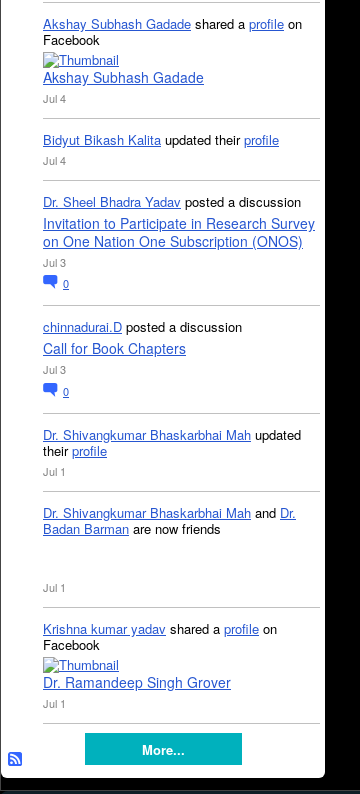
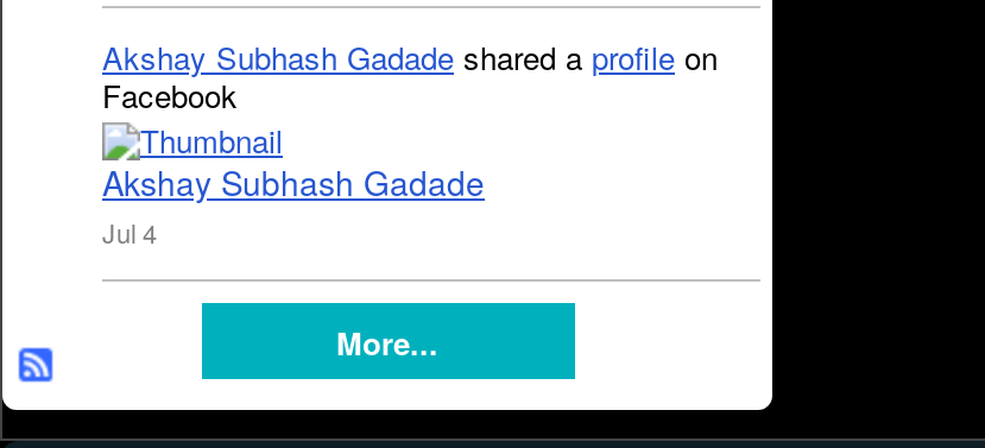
- Bidyut Bikash Kalita updated their profile
- Jul 4
- Dr. Sheel Bhadra Yadav posted a discussion
- Invitation to Participate in Research Survey
- on One Nation One Subscription (ONOS)
- Jul 3
- 0
- chinnadurai.D posted a discussion
- Call for Book Chapters
- Jul 3
- 0
- Dr. Shivangkumar Bhaskarbhai Mah updated
- theirprofile
- Jul 1
- Dr. Shivangkumar Bhaskarbhai Mah and Dr.
- Badan Barmanare now friends
- Jul 1
- Krishna kumar yadav shared a profile on
- Facebook
- Dr. Ramandeep Singh Grover
- Jul 1
